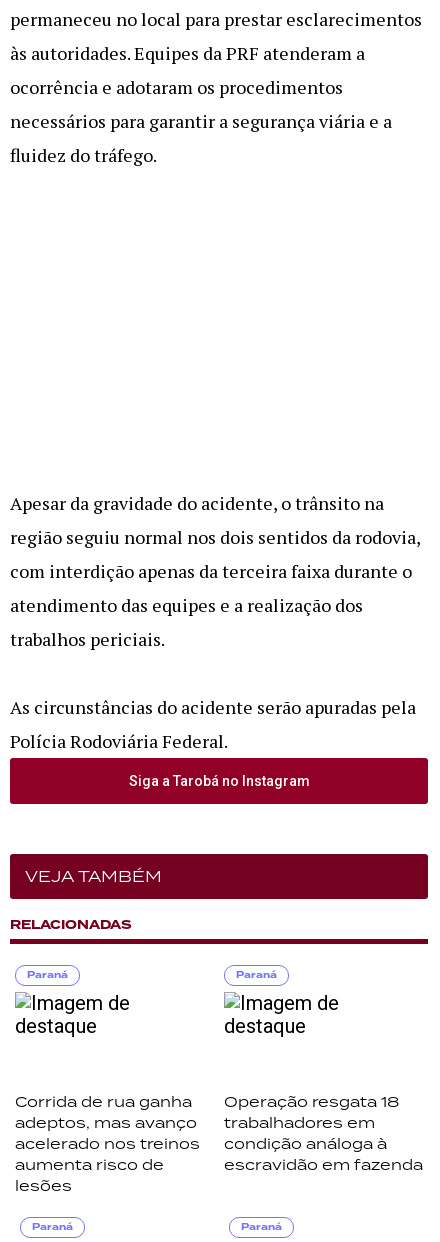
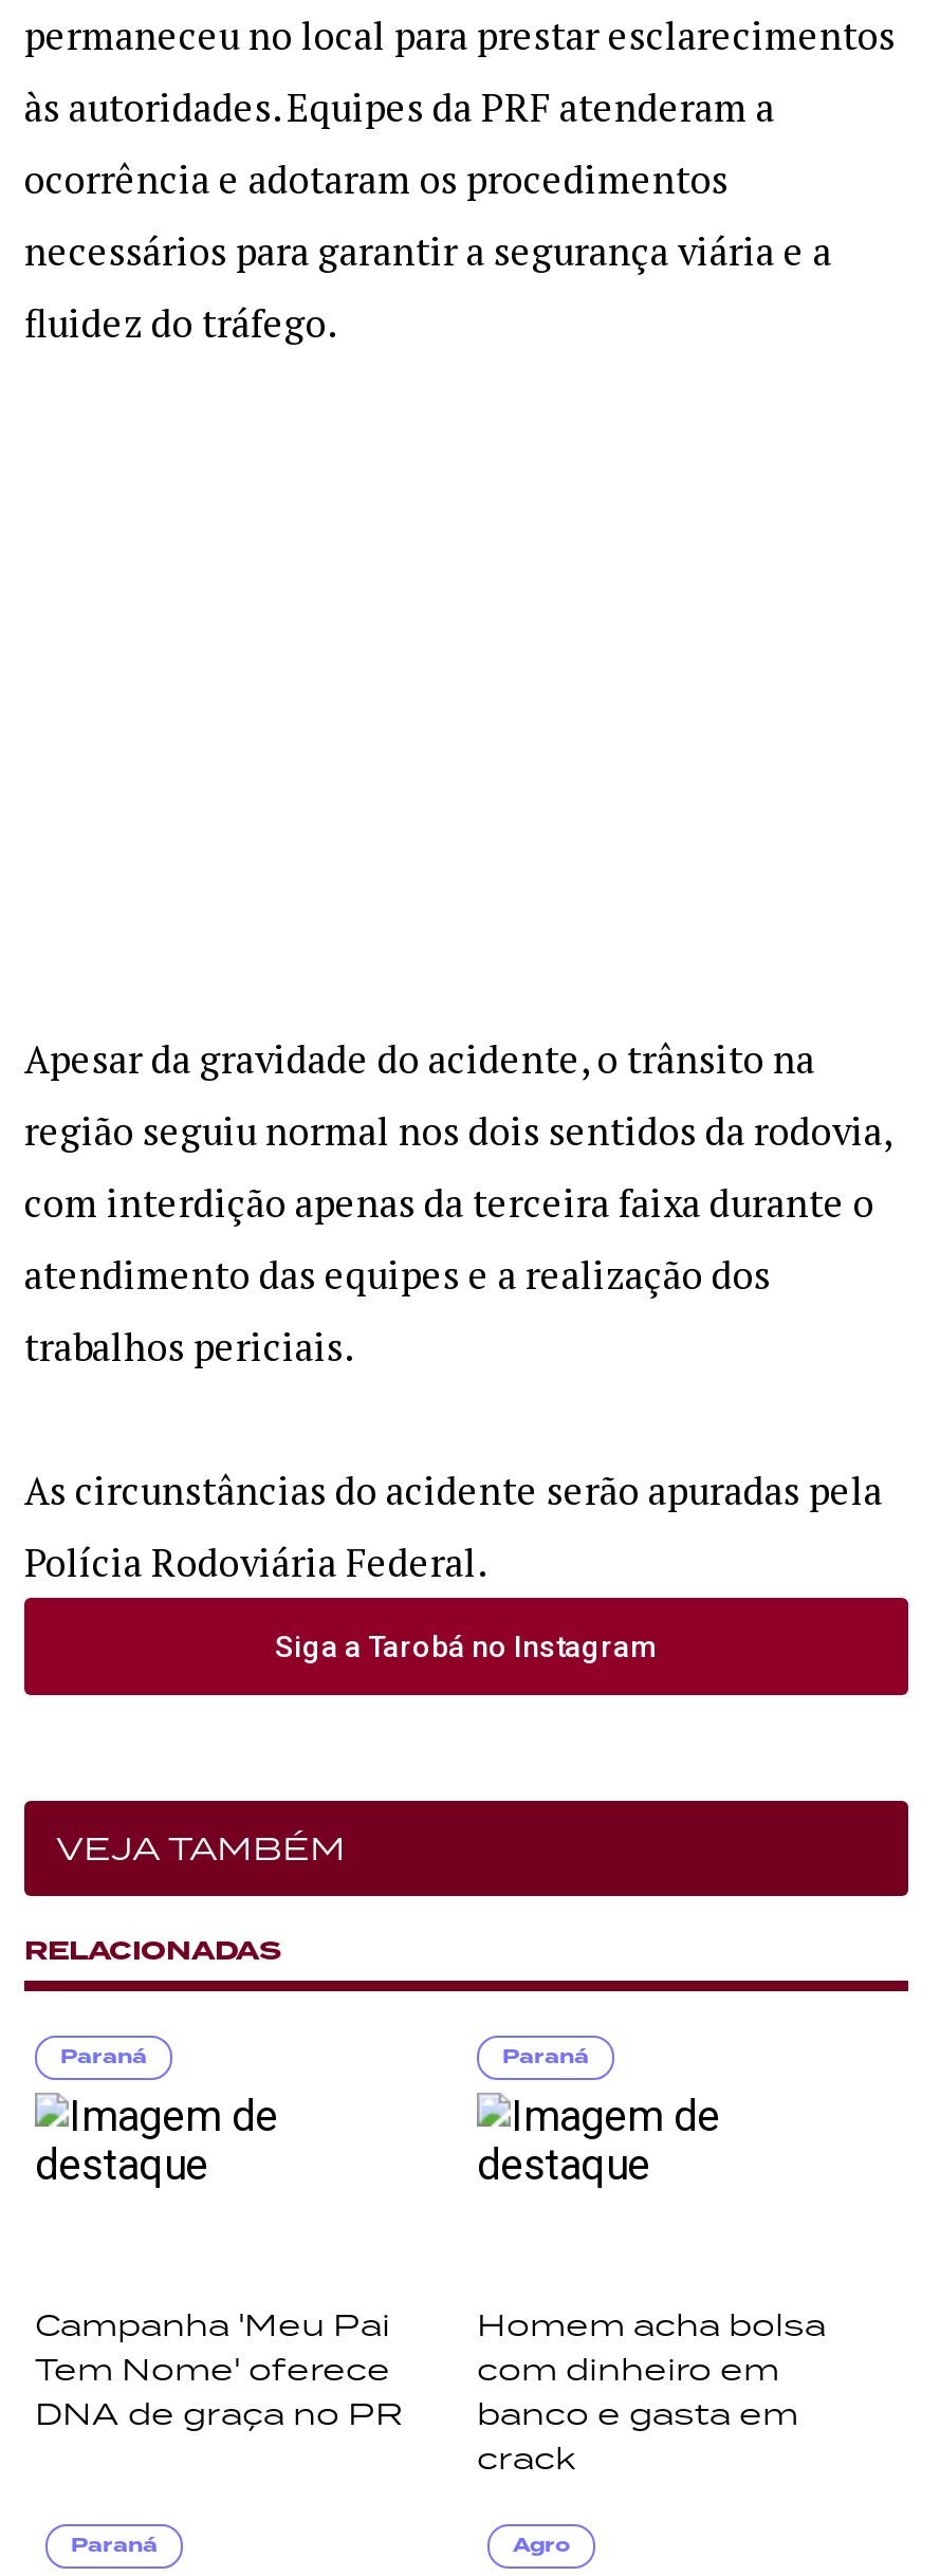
- Corrida de rua ganha
- adeptos, mas avanço
- acelerado nos treinos
- aumenta risco de
- lesões
+ Campanha 'Meu Pai
+ Tem Nome' oferece
+ DNA de graça no PR

- Operação resgata 18
- trabalhadores em
- condição análoga à
- escravidão em fazenda
+ Homem acha bolsa
+ com dinheiro em
+ banco e gasta em
+ crack

- Paraná
+ Agro
